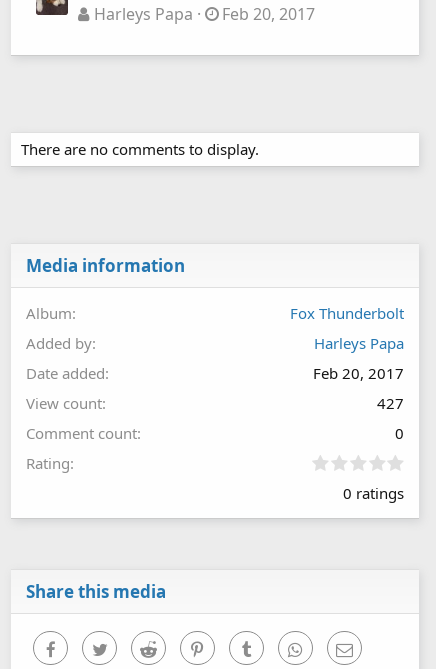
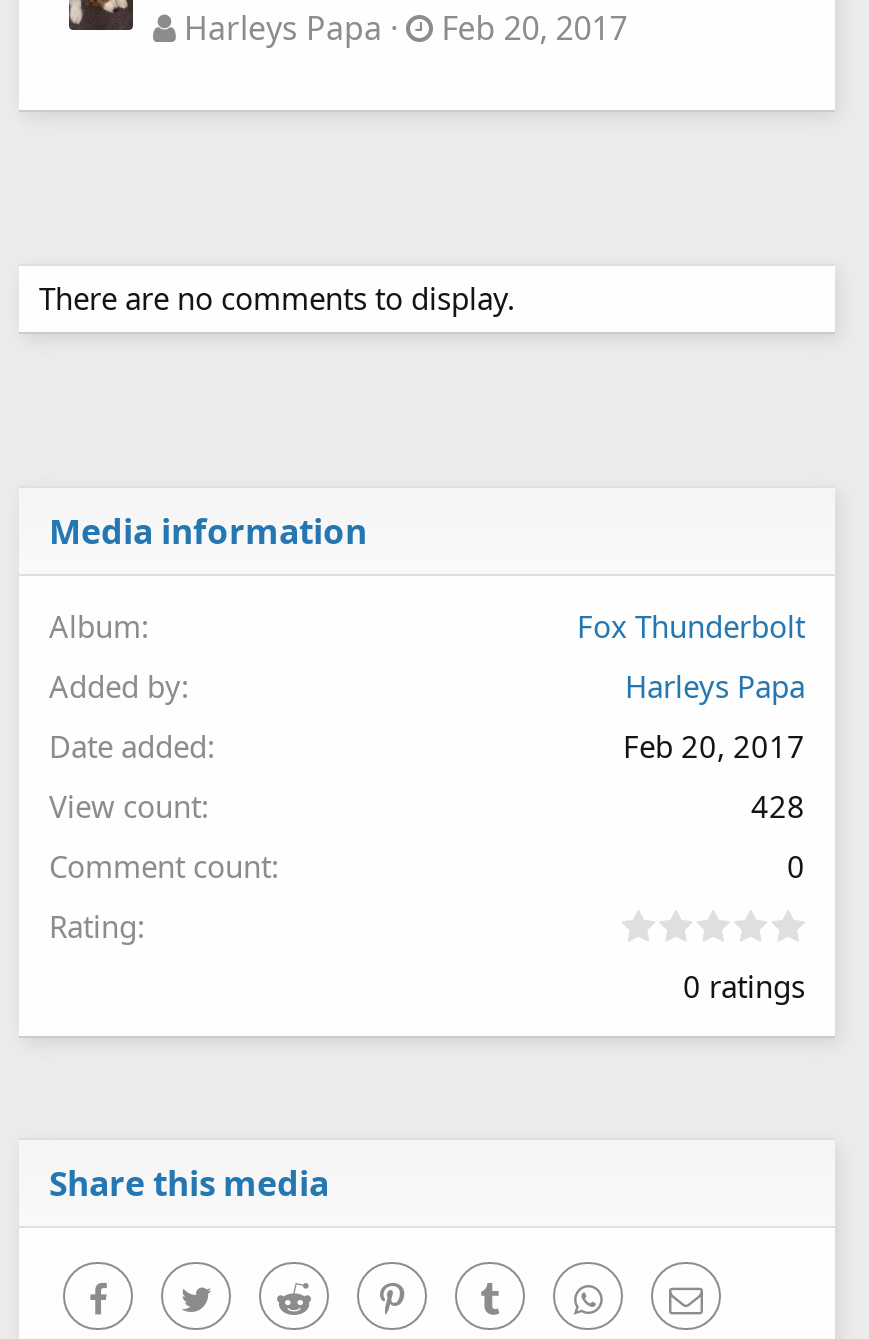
- 427
+ 428
